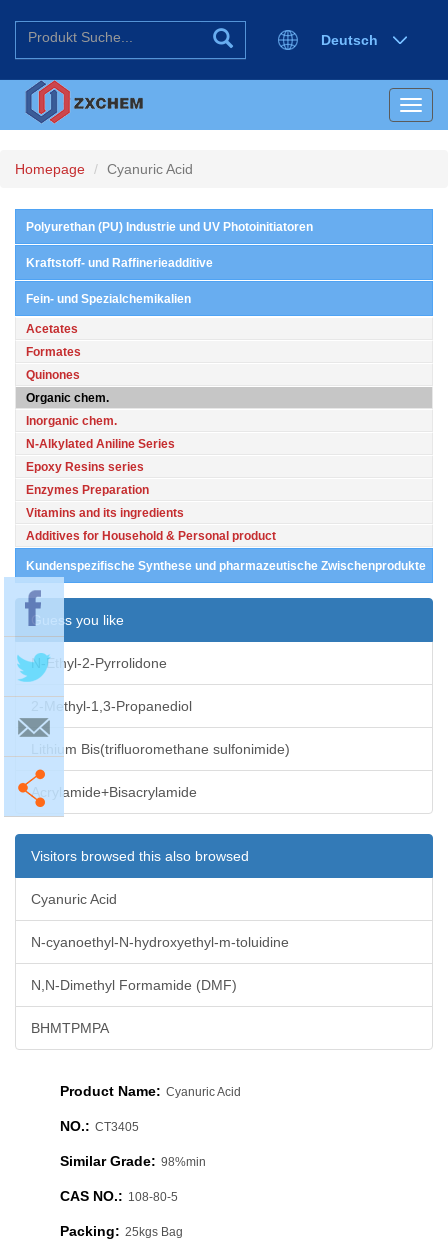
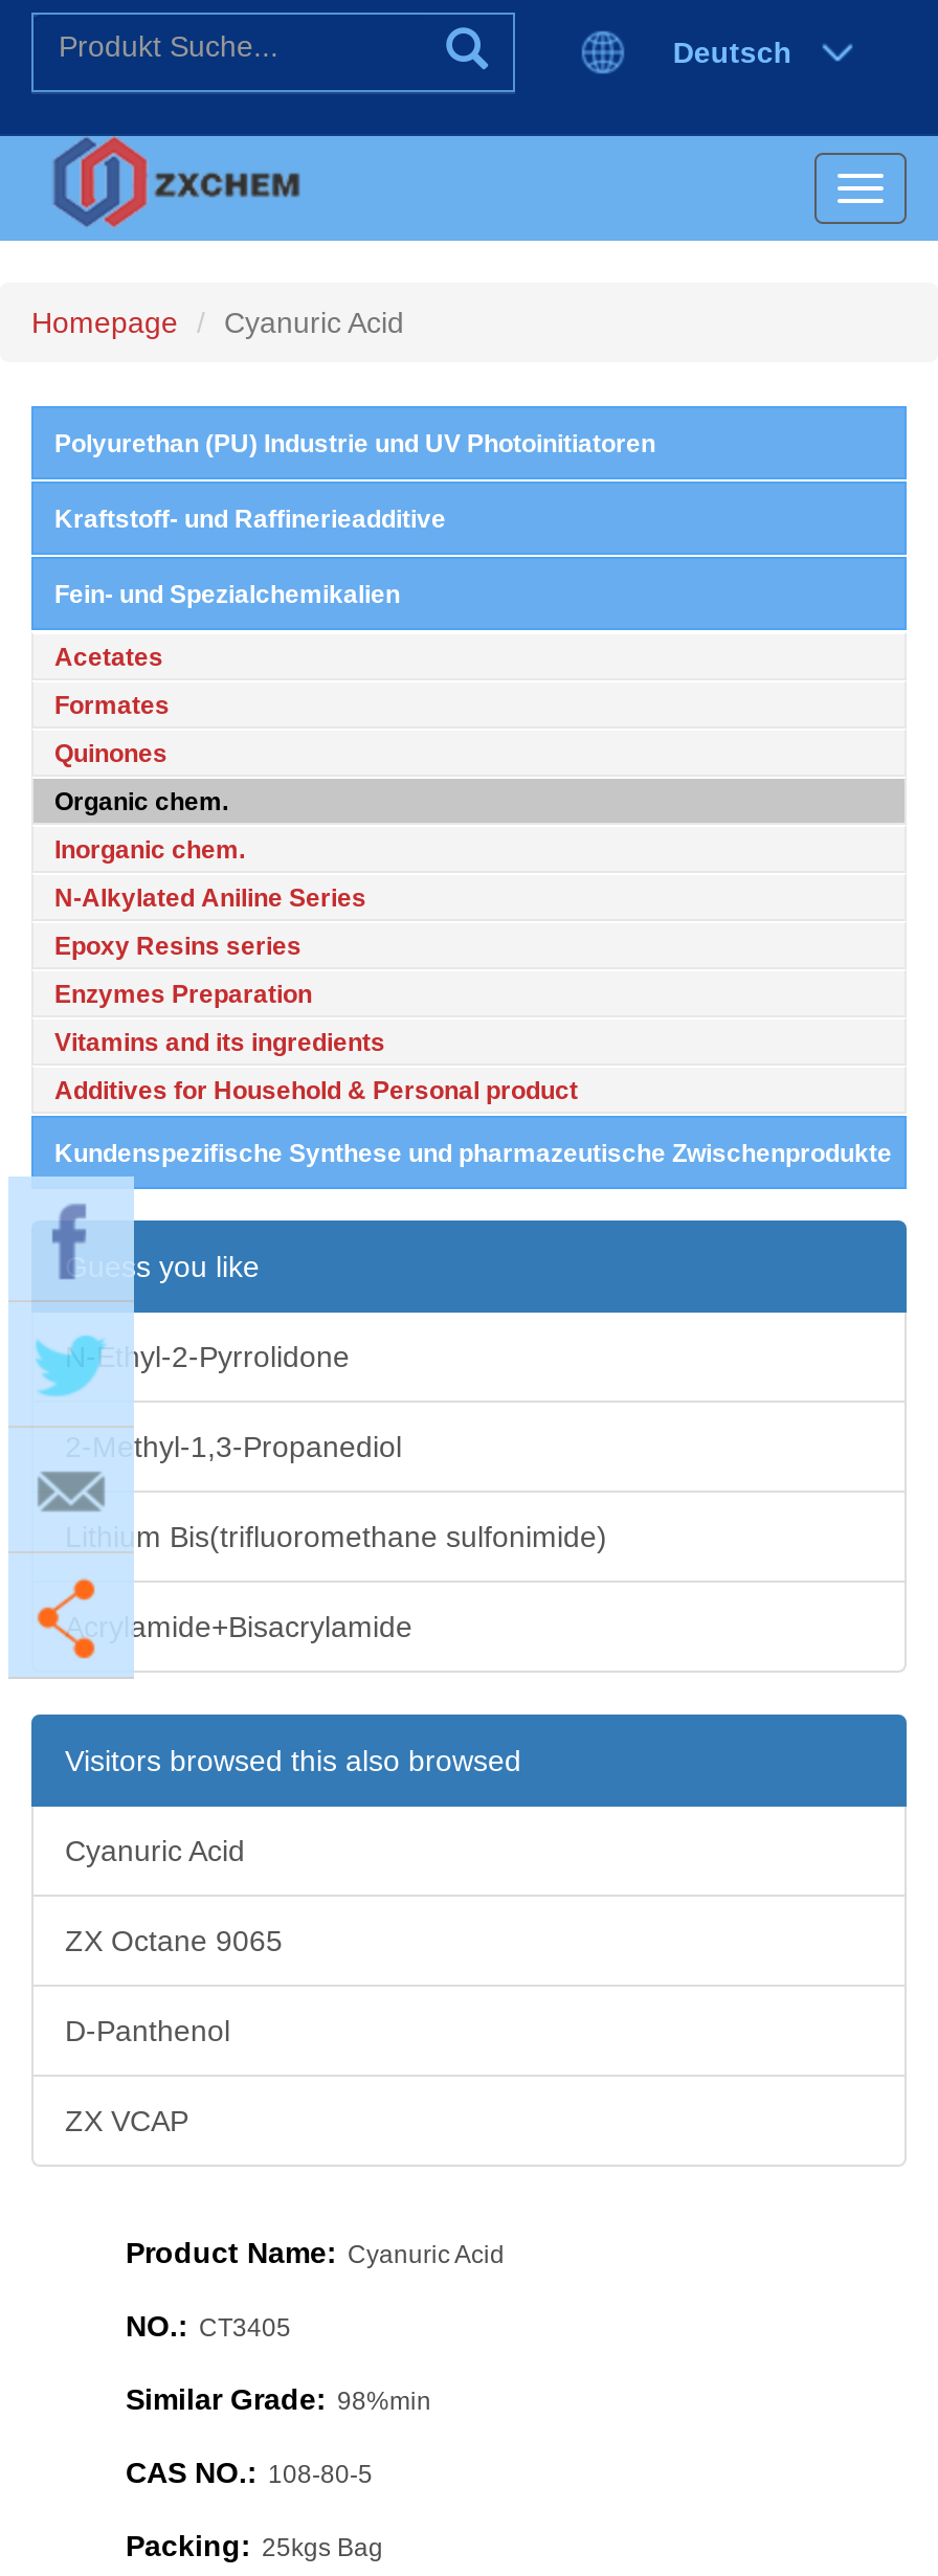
- N-cyanoethyl-N-hydroxyethyl-m-toluidine
+ ZX Octane 9065

- N,N-Dimethyl Formamide (DMF)
+ D-Panthenol

- BHMTPMPA
+ ZX VCAP
